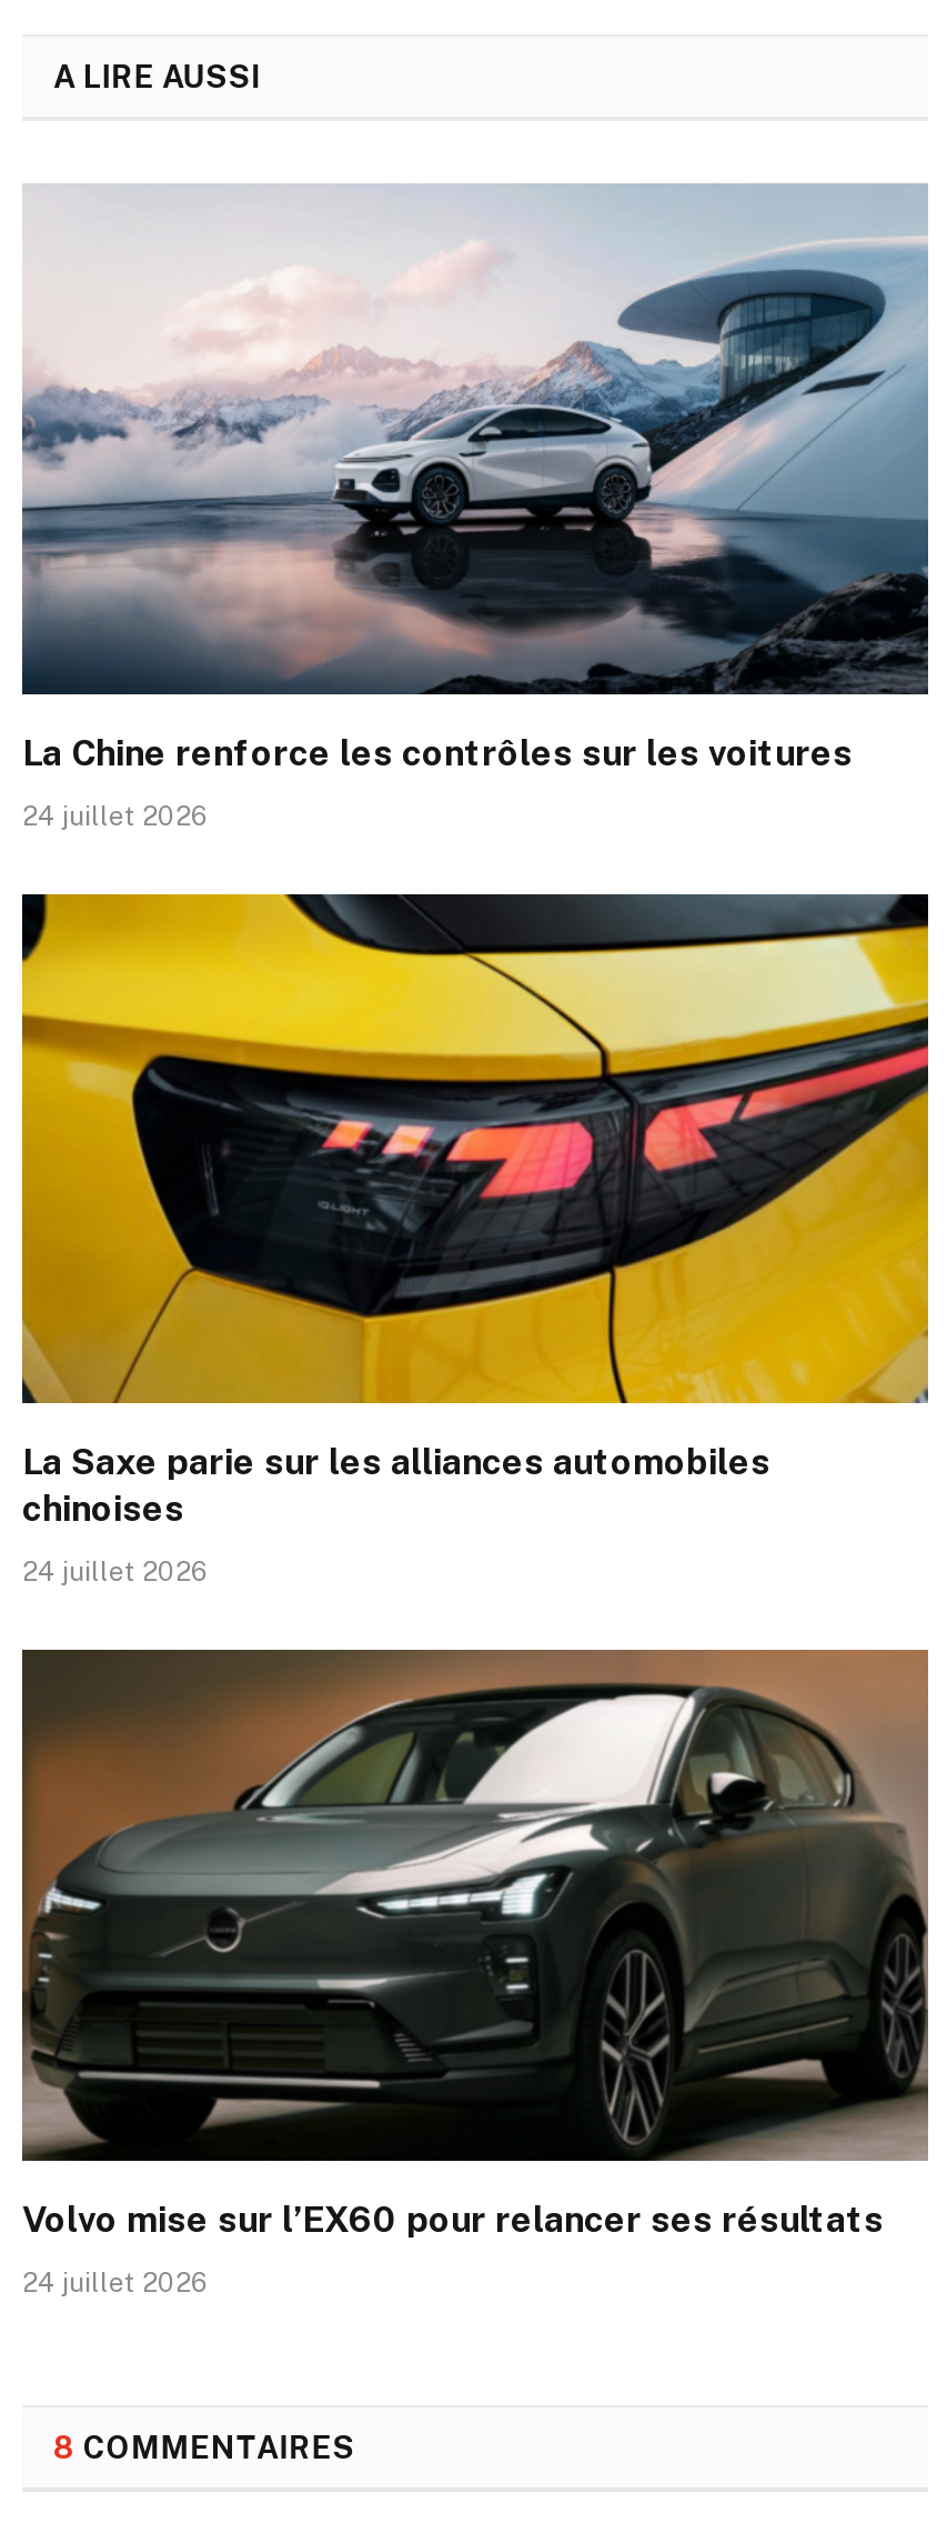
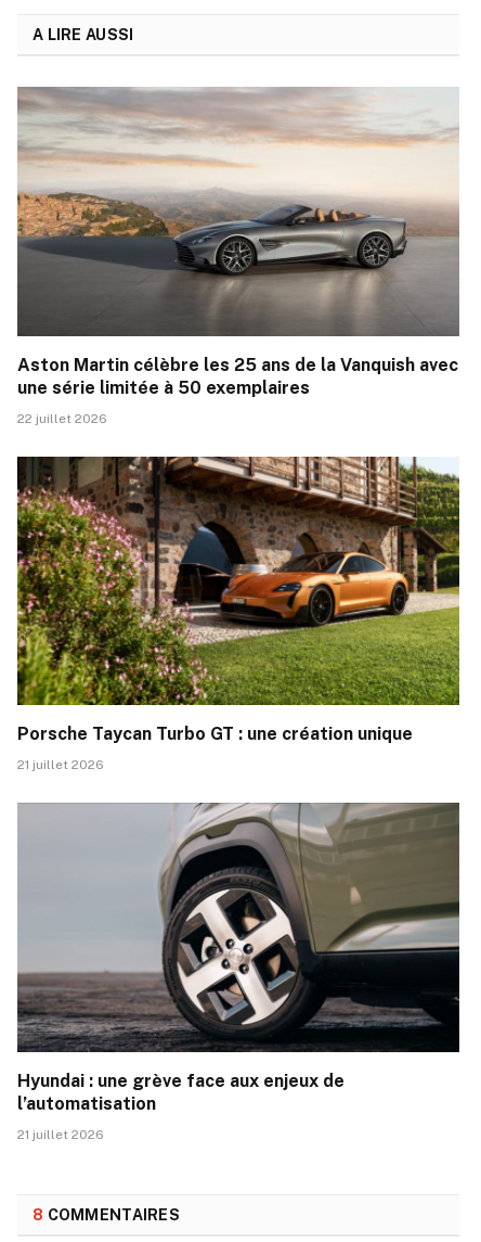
- [image]
- La Chine renforce les contrôles sur les voitures
+ [image]
+ Aston Martin célèbre les 25 ans de la Vanquish avec
+ une série limitée à 50 exemplaires

- 24 juillet 2026
+ 22 juillet 2026

- [image]
- La Saxe parie sur les alliances automobiles
- chinoises
+ [image]
+ Porsche Taycan Turbo GT : une création unique

- 24 juillet 2026
+ 21 juillet 2026

- [image]
- Volvo mise sur l’EX60 pour relancer ses résultats
+ [image]
+ Hyundai : une grève face aux enjeux de
+ l’automatisation

- 24 juillet 2026
+ 21 juillet 2026
